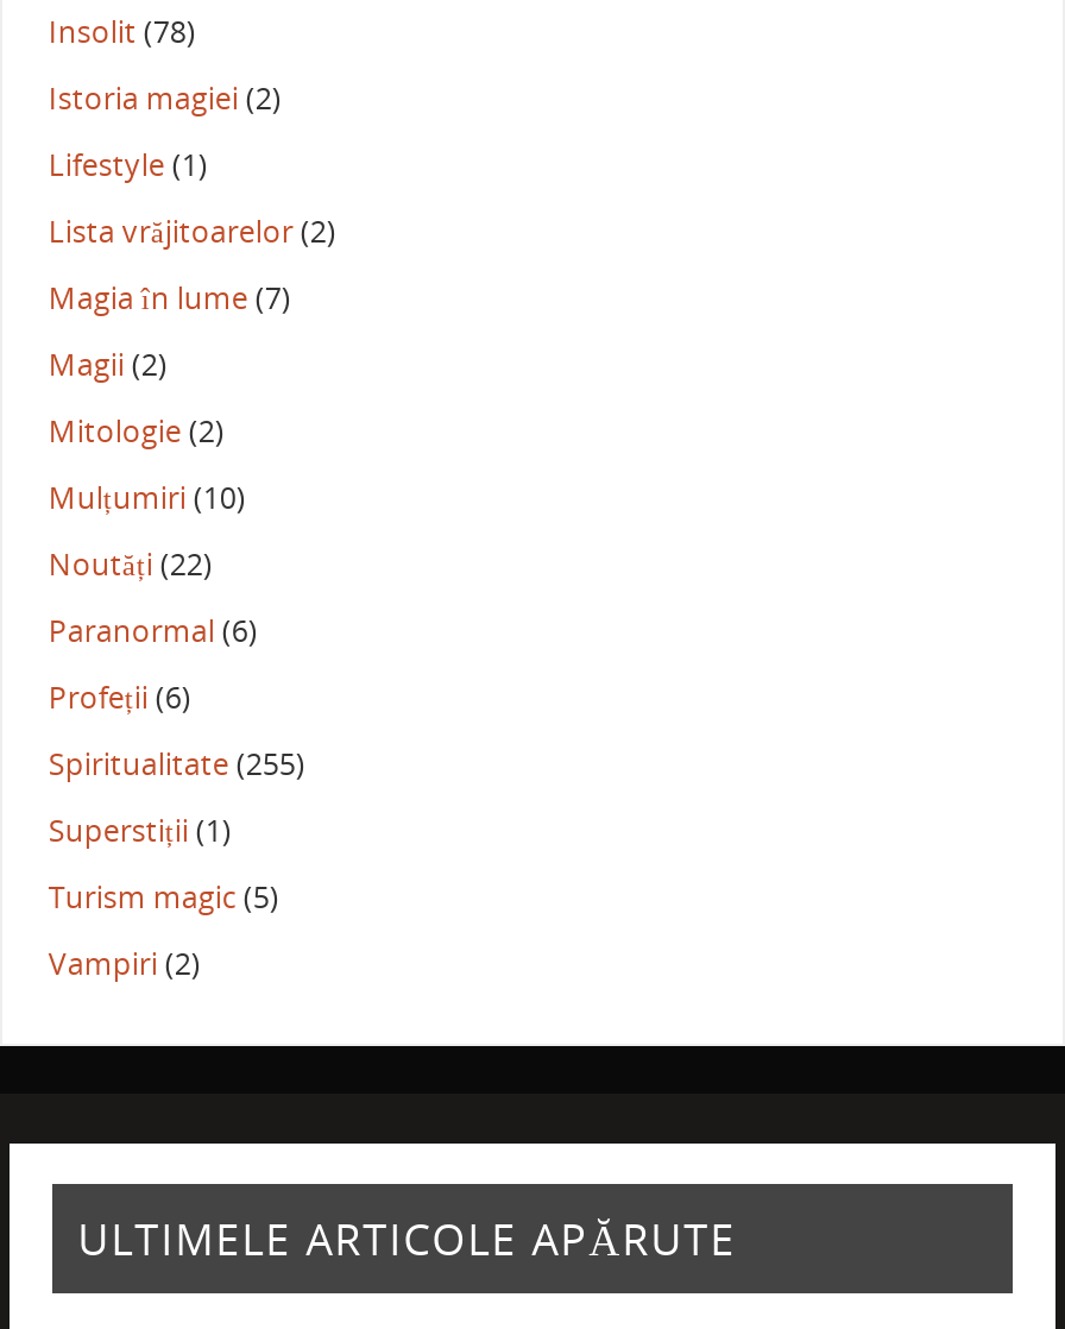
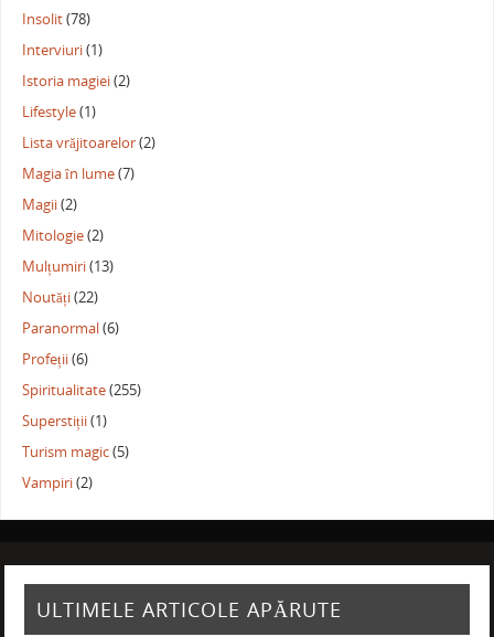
+ Interviuri (1)

- Mulțumiri (10)
+ Mulțumiri (13)
